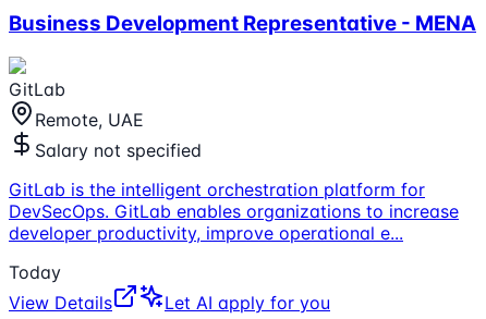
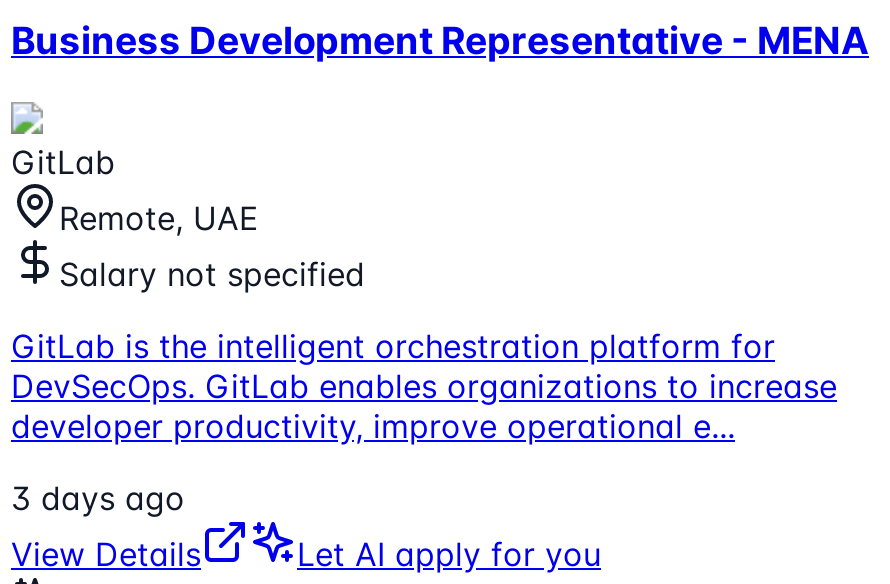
- Today
+ 3 days ago
